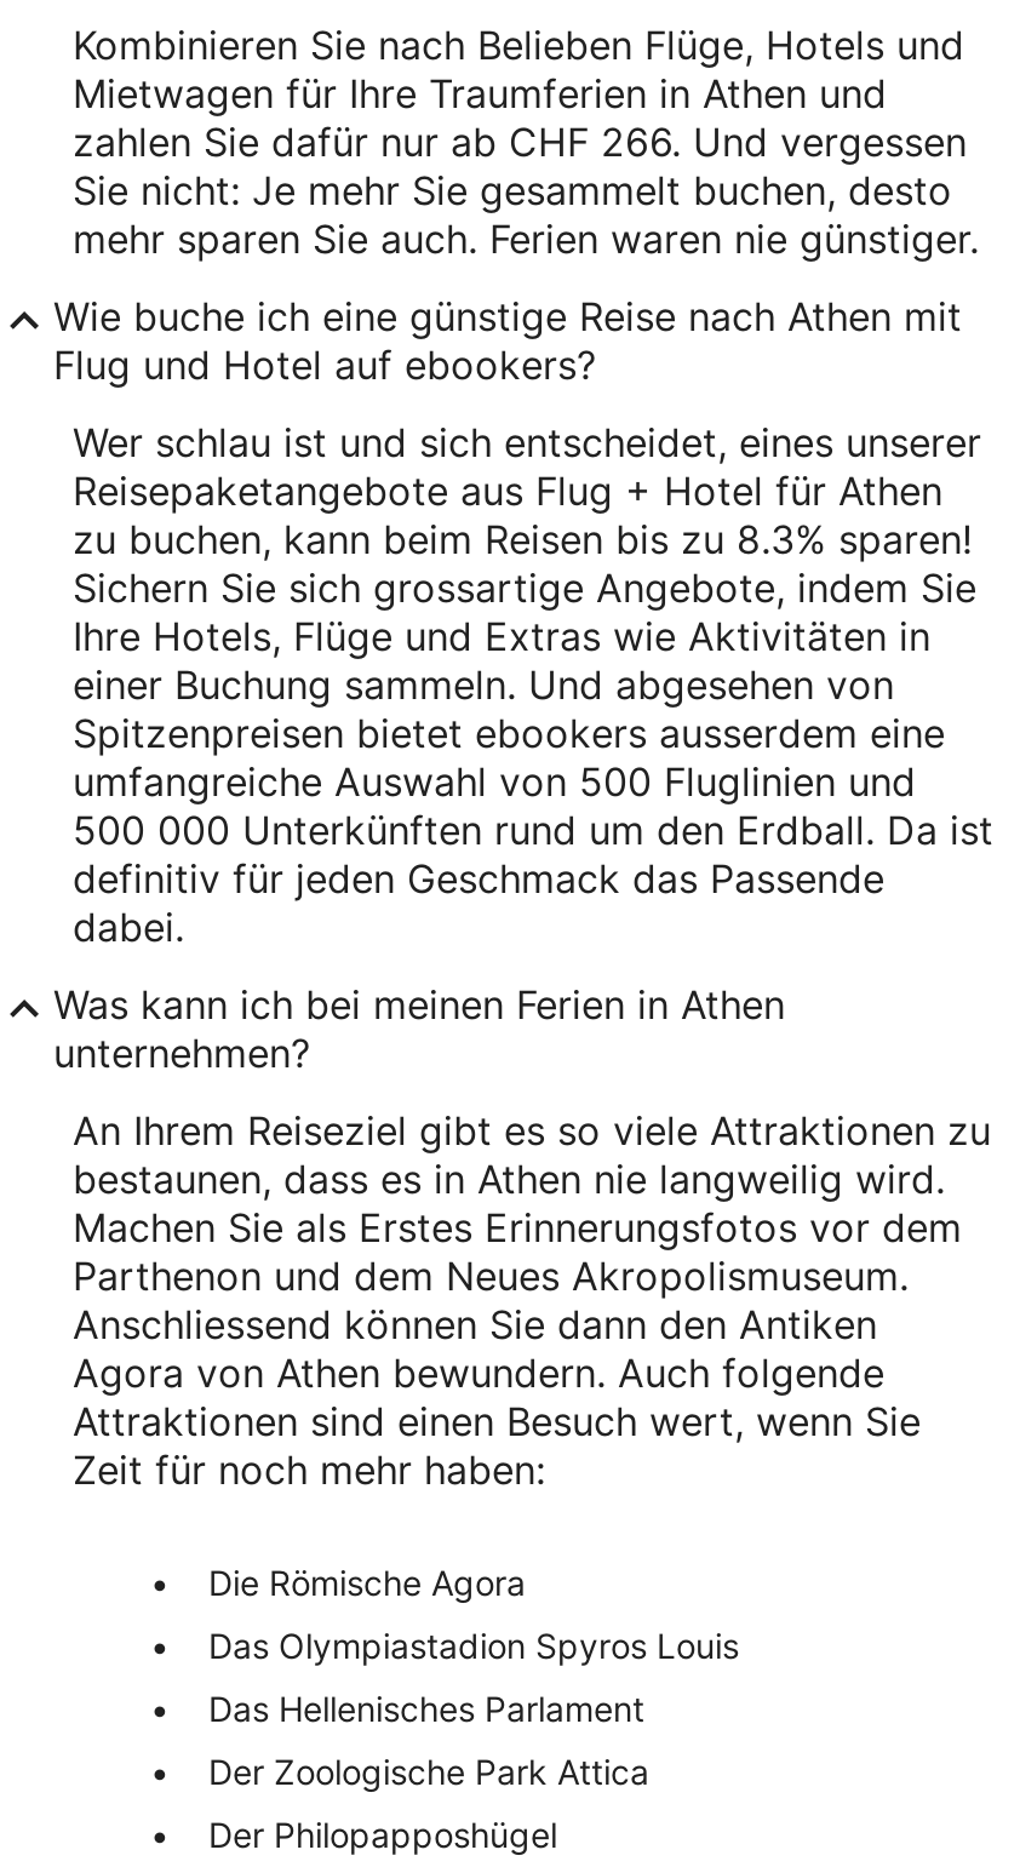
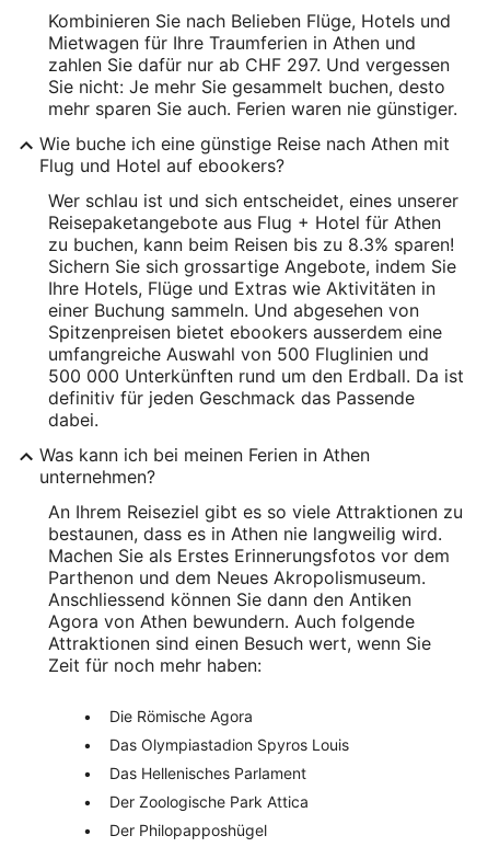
- zahlen Sie dafür nur ab CHF 266. Und vergessen
+ zahlen Sie dafür nur ab CHF 297. Und vergessen
